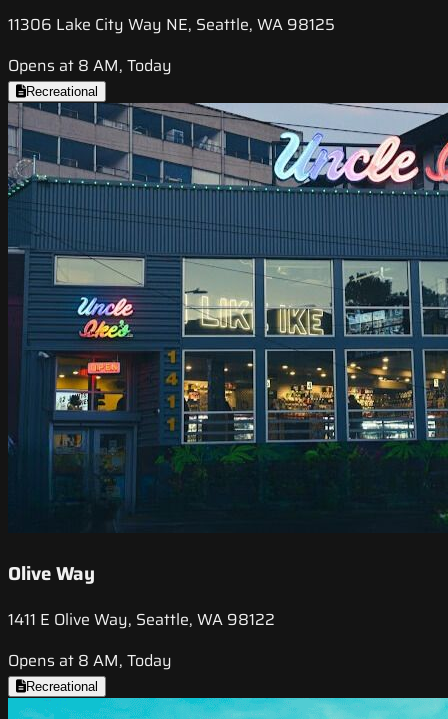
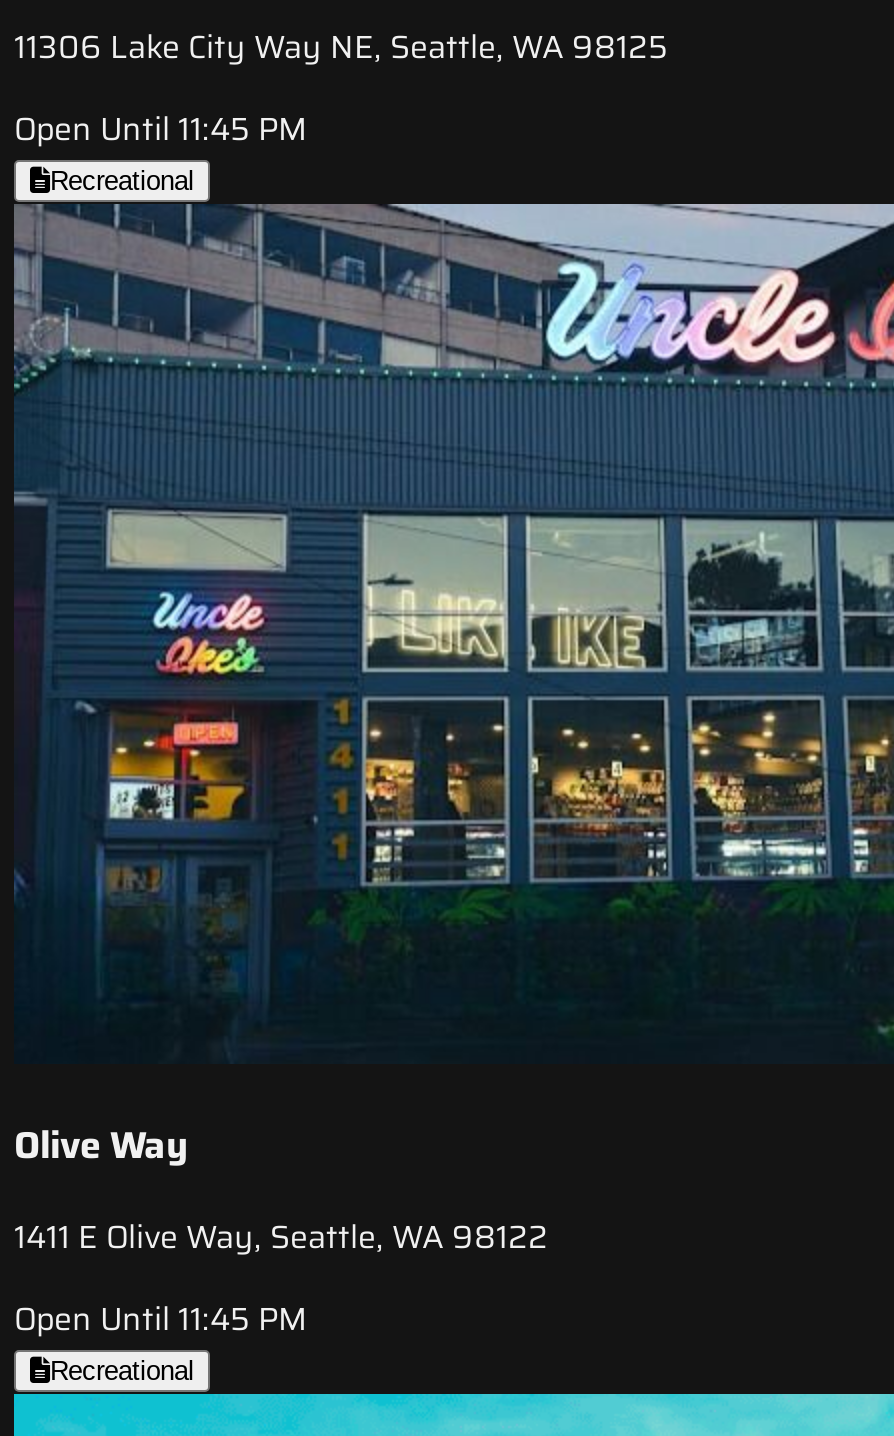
- Opens at 8 AM, Today
+ Open Until 11:45 PM

- Opens at 8 AM, Today
+ Open Until 11:45 PM
